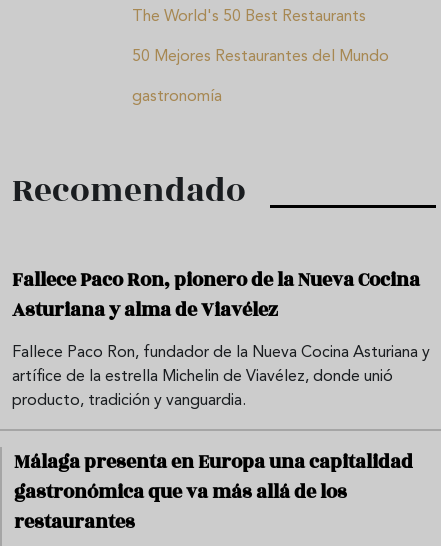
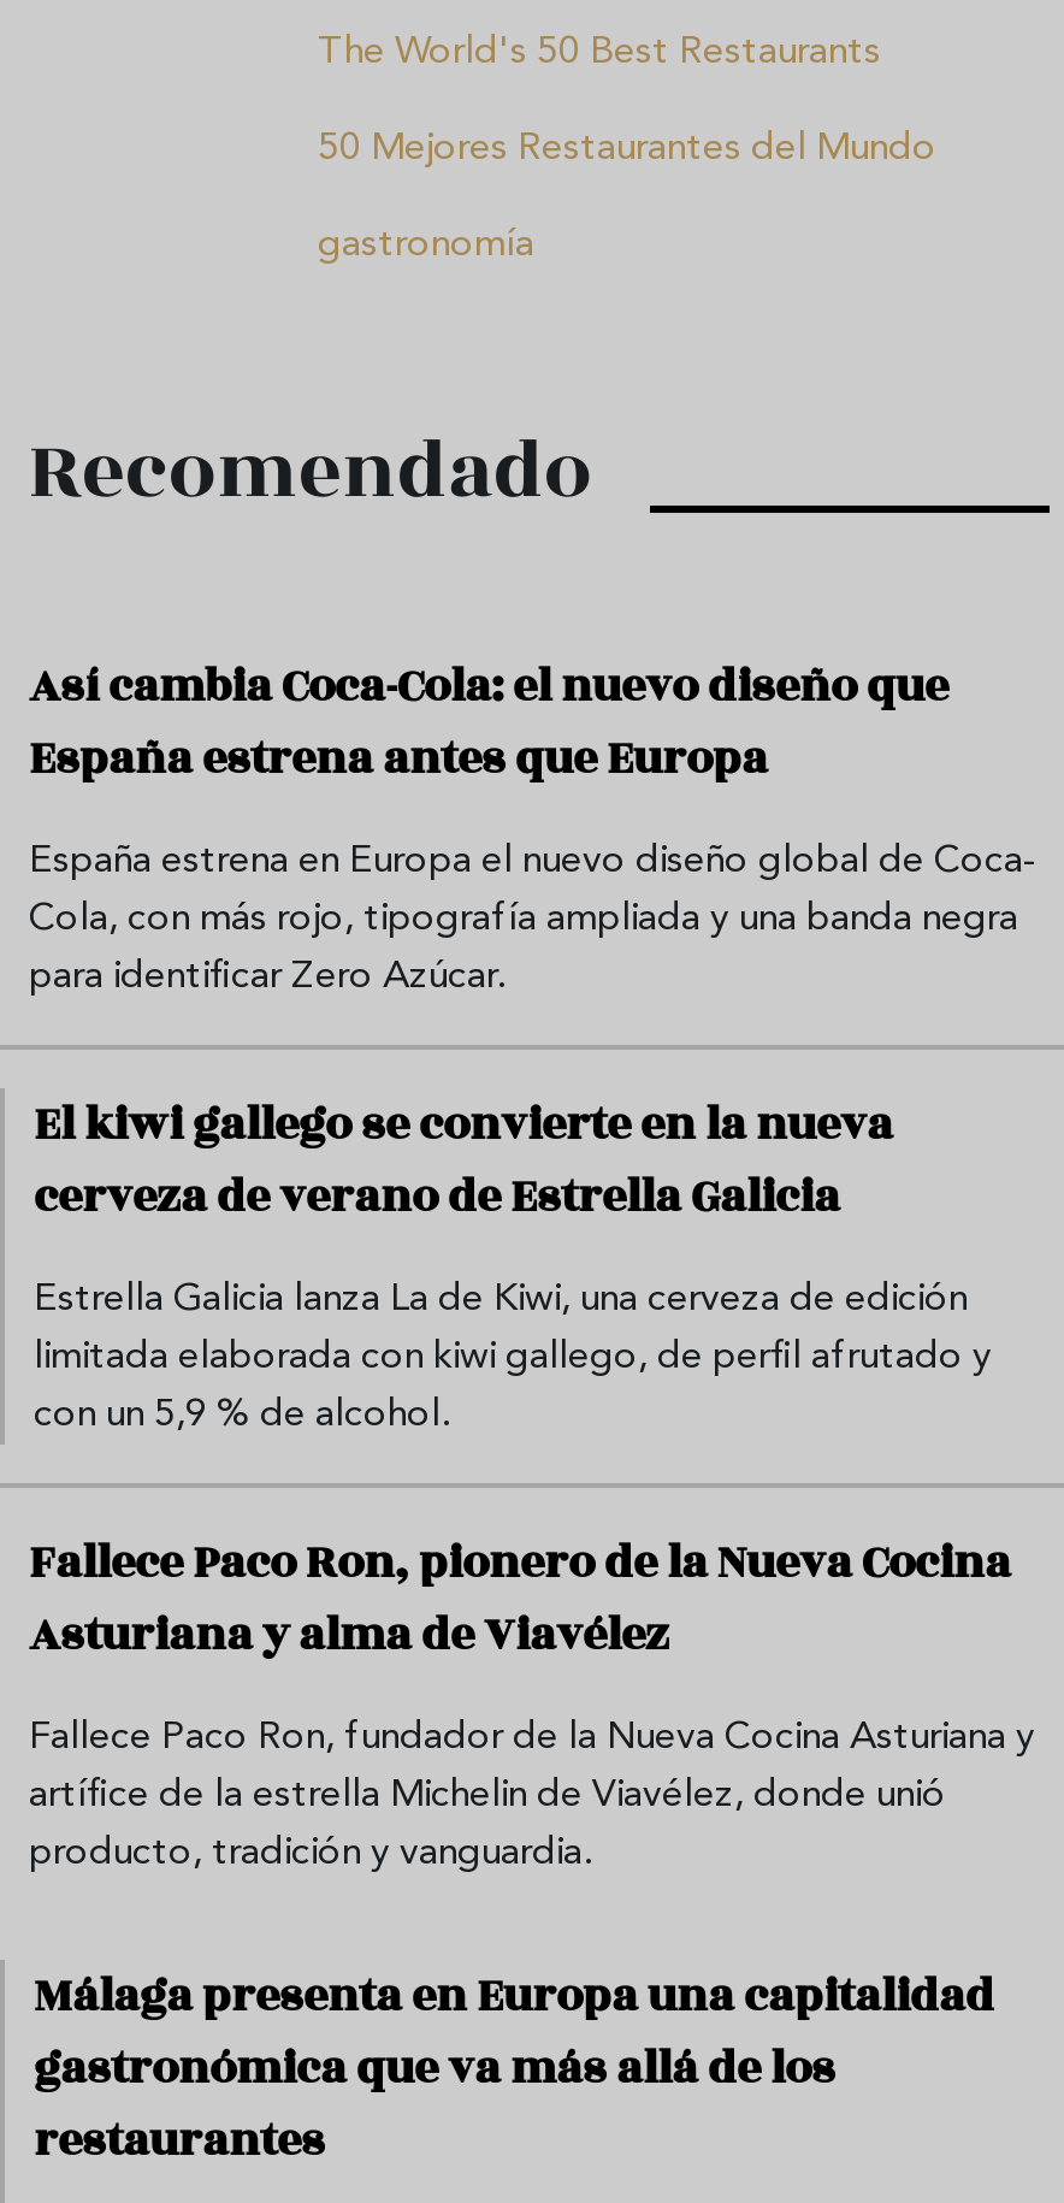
+ Así cambia Coca-Cola: el nuevo diseño que
+ España estrena antes que Europa
+ España estrena en Europa el nuevo diseño global de Coca-
+ Cola, con más rojo, tipografía ampliada y una banda negra
+ para identificar Zero Azúcar.
+ El kiwi gallego se convierte en la nueva
+ cerveza de verano de Estrella Galicia
+ Estrella Galicia lanza La de Kiwi, una cerveza de edición
+ limitada elaborada con kiwi gallego, de perfil afrutado y
+ con un 5,9 % de alcohol.
